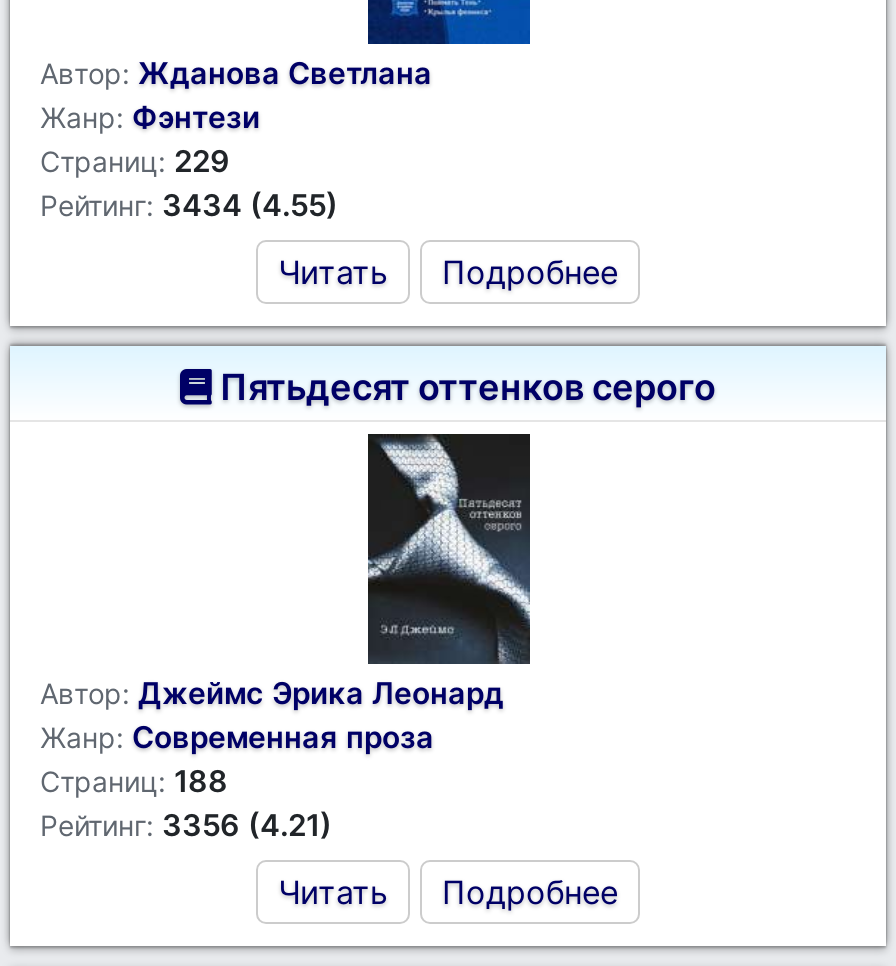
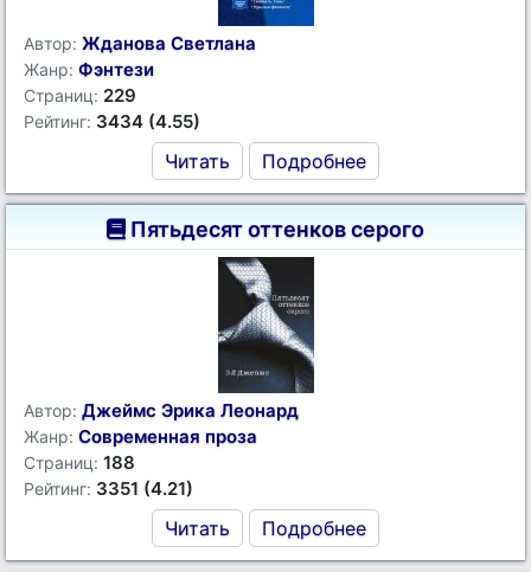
- Рейтинг: 3356 (4.21)
+ Рейтинг: 3351 (4.21)
